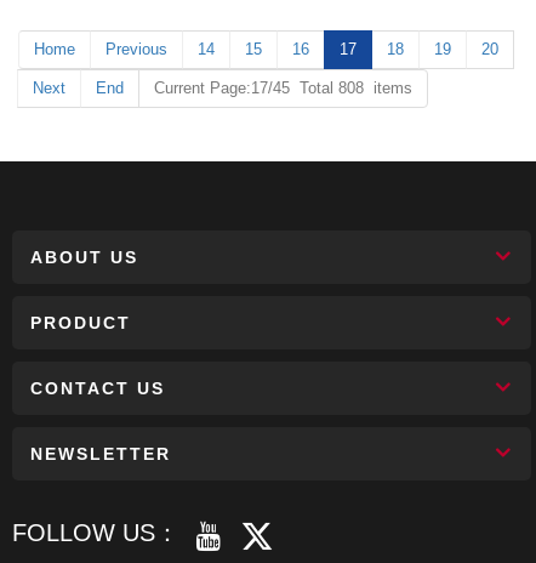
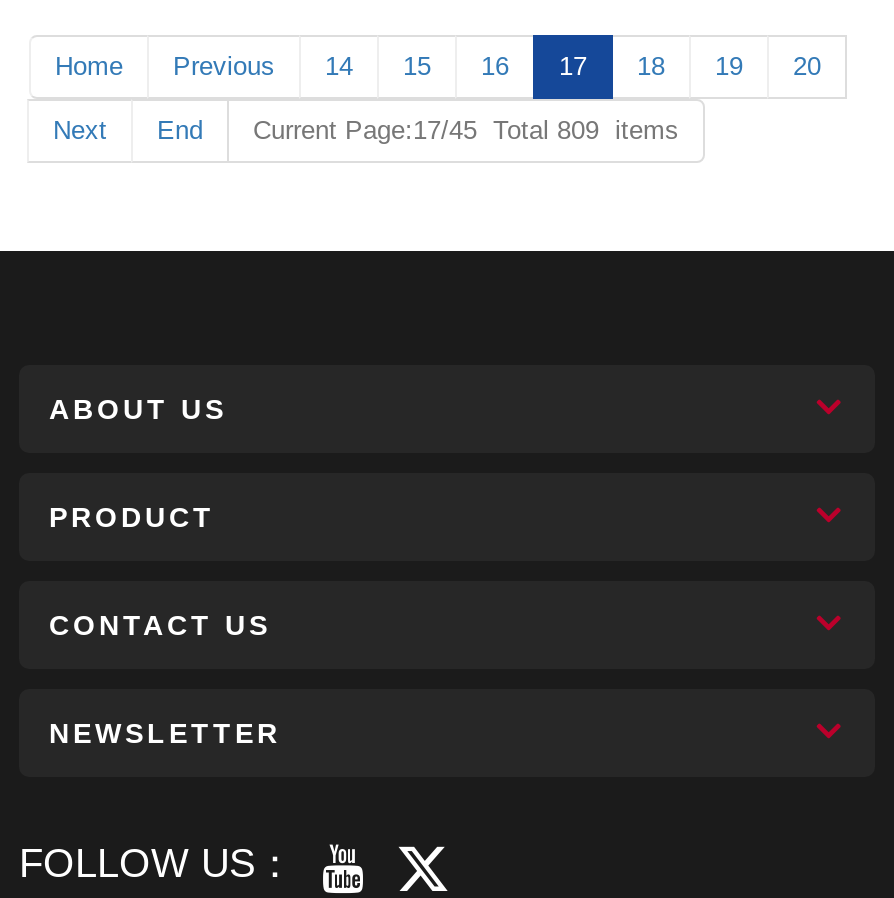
- Current Page:17/45 Total 808 items
+ Current Page:17/45 Total 809 items
